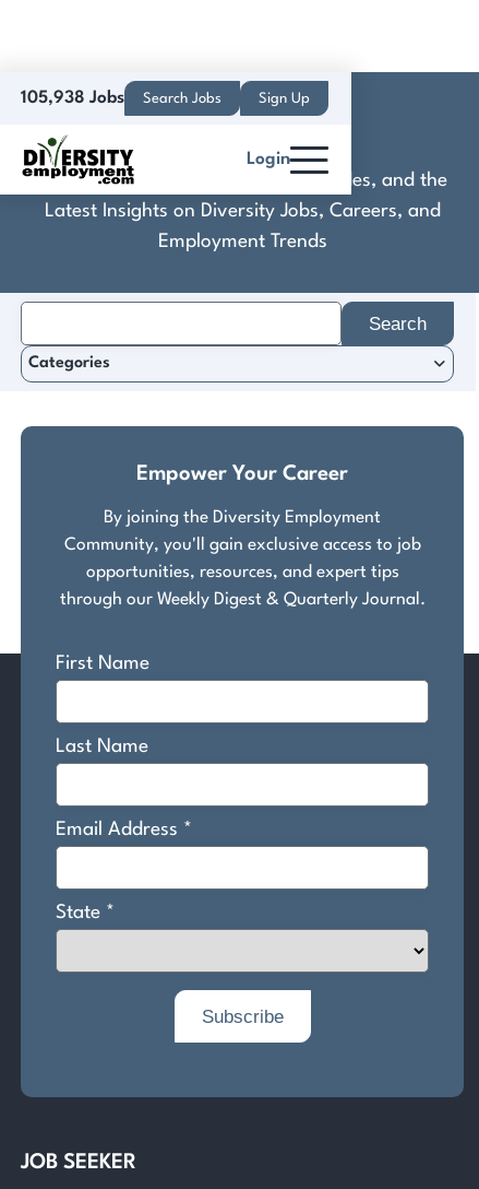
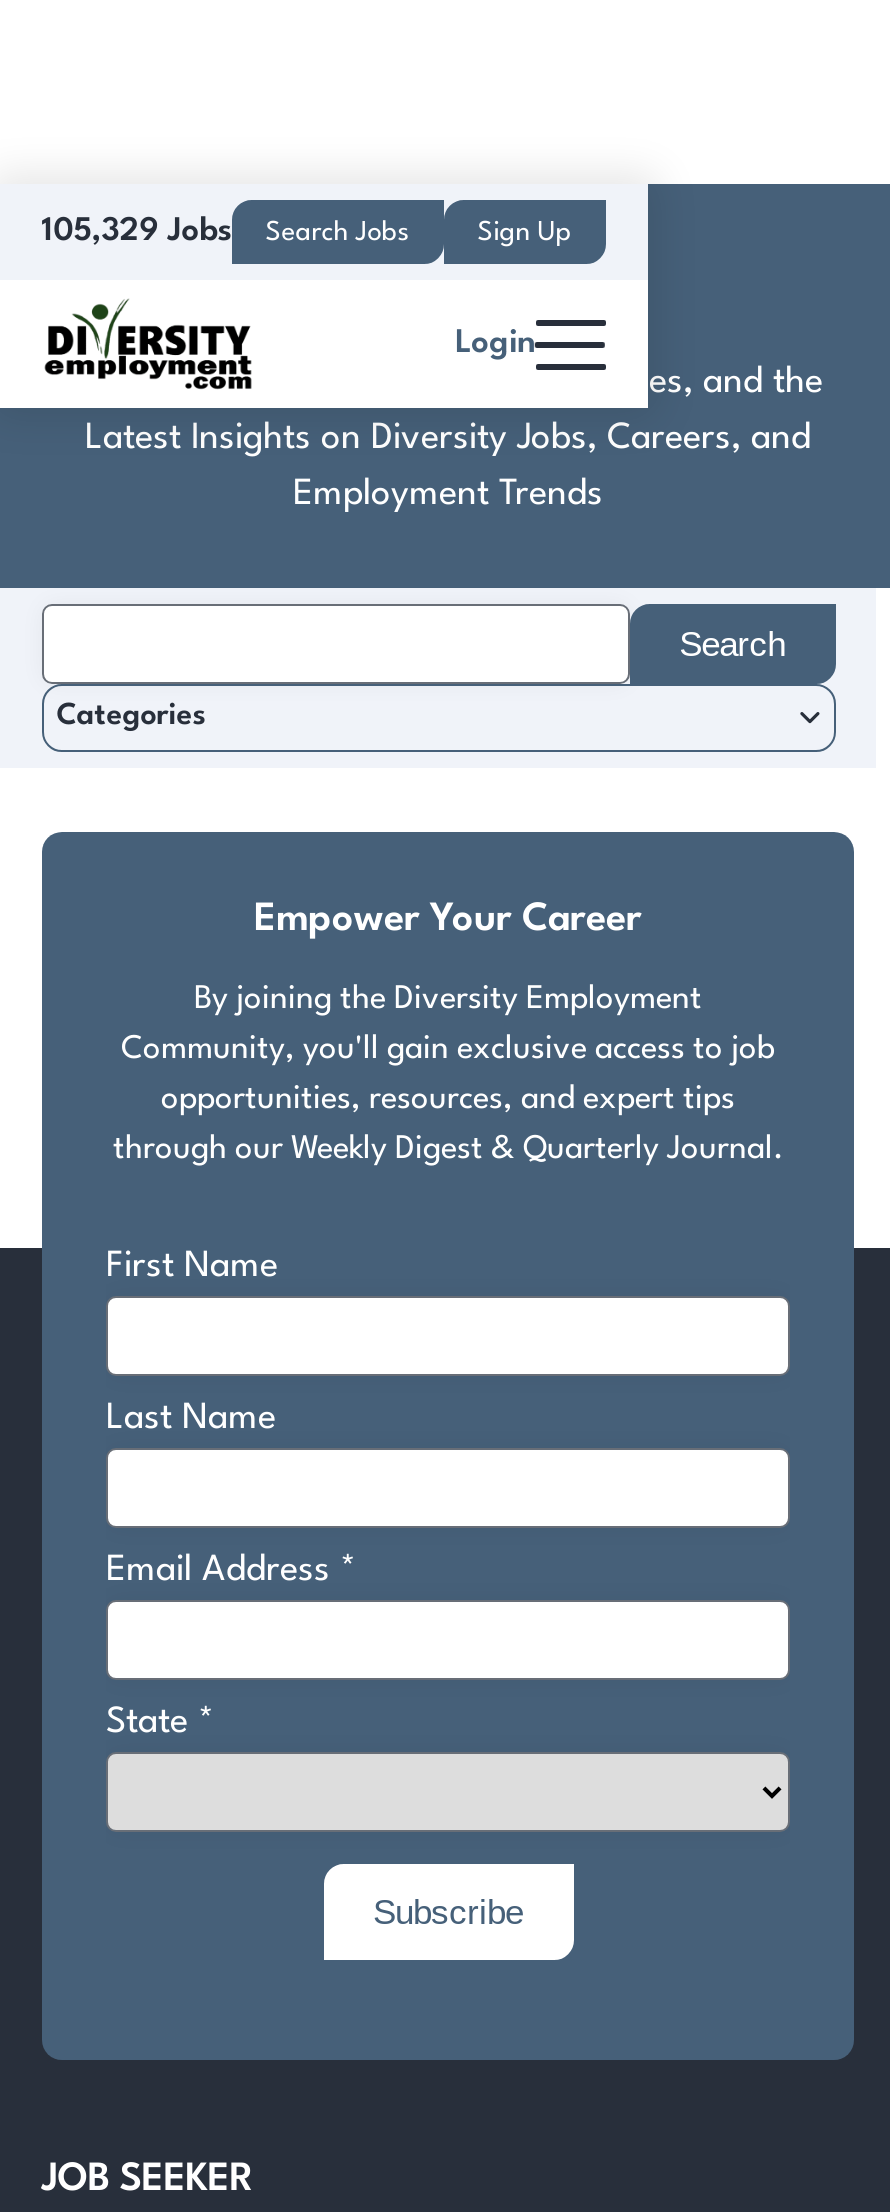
- 105,938 Jobs Search Jobs
+ 105,329 Jobs Search Jobs
